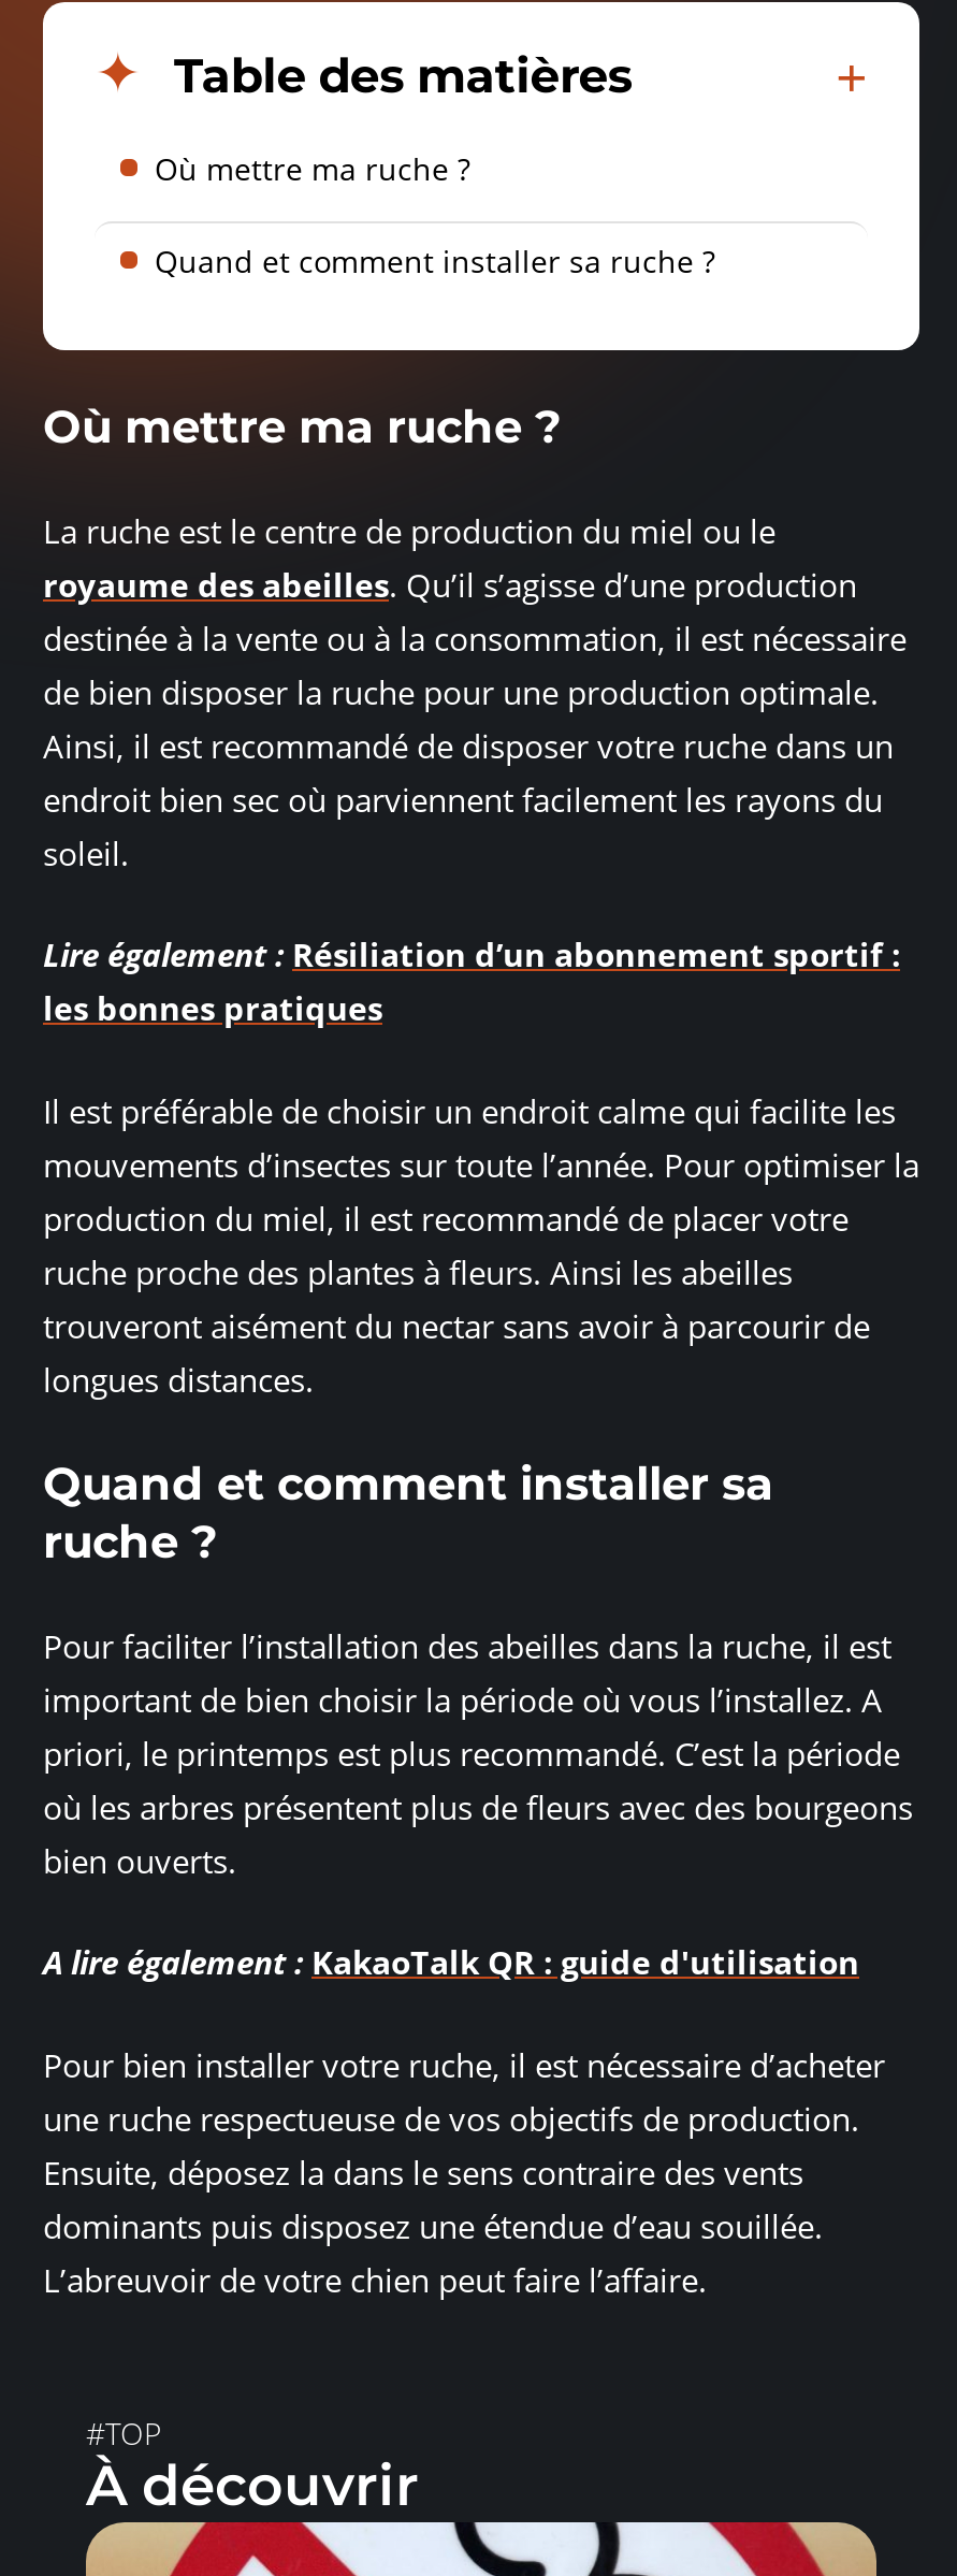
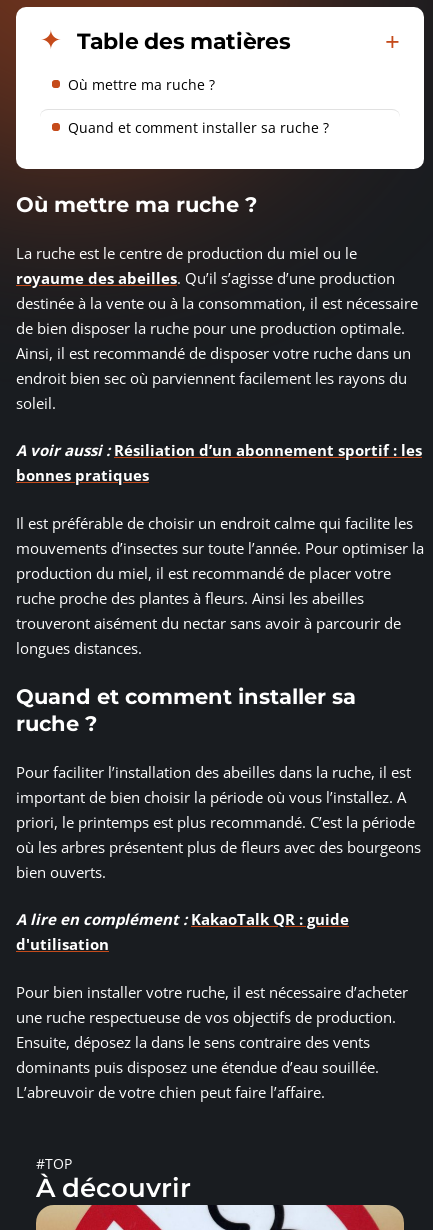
- Lire également : Résiliation d’un abonnement sportif :
- les bonnes pratiques
+ A voir aussi : Résiliation d’un abonnement sportif : les
+ bonnes pratiques

- A lire également : KakaoTalk QR : guide d'utilisation
+ A lire en complément : KakaoTalk QR : guide
+ d'utilisation
